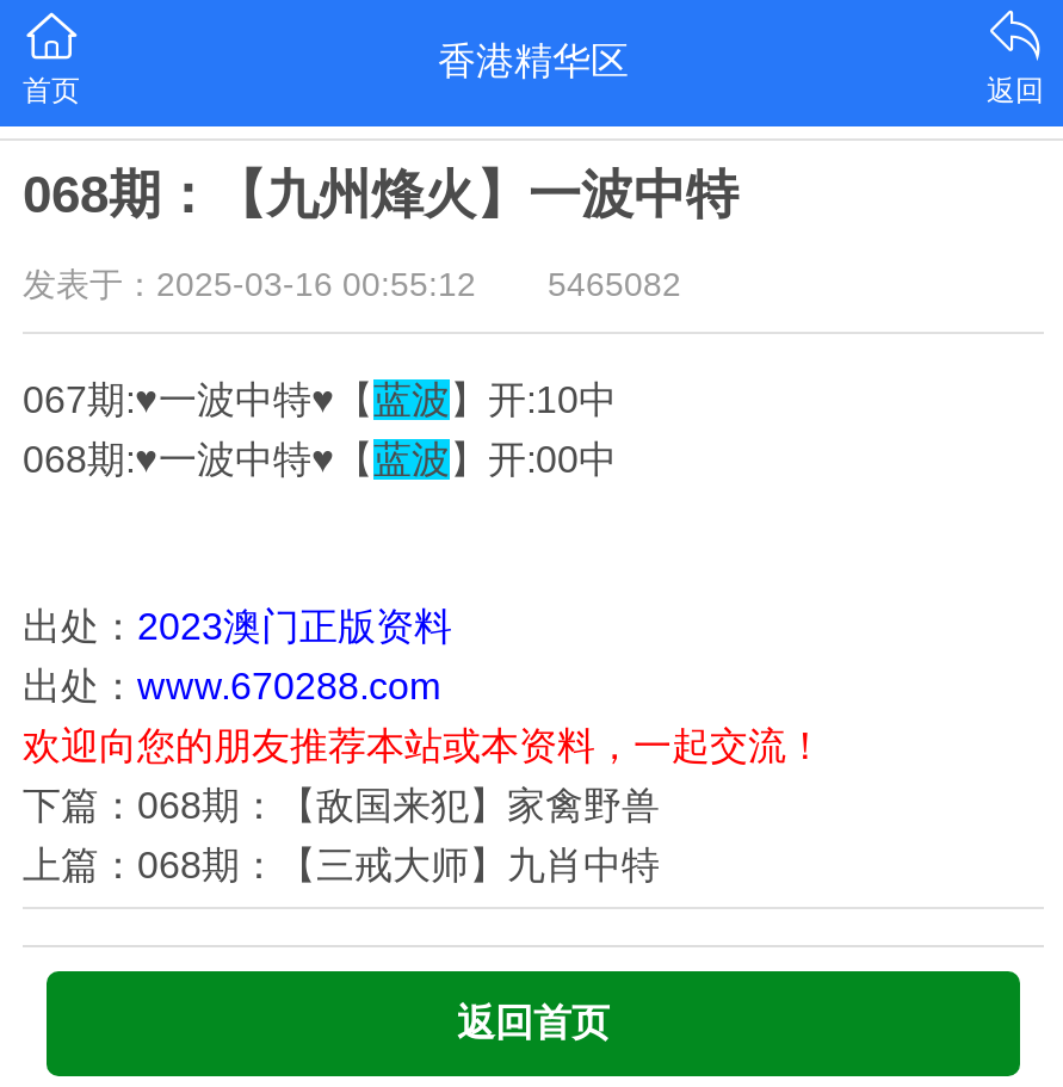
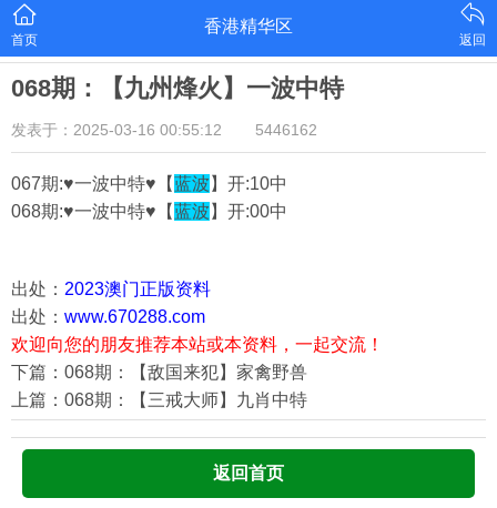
- 发表于：2025-03-16 00:55:12 5465082
+ 发表于：2025-03-16 00:55:12 5446162
